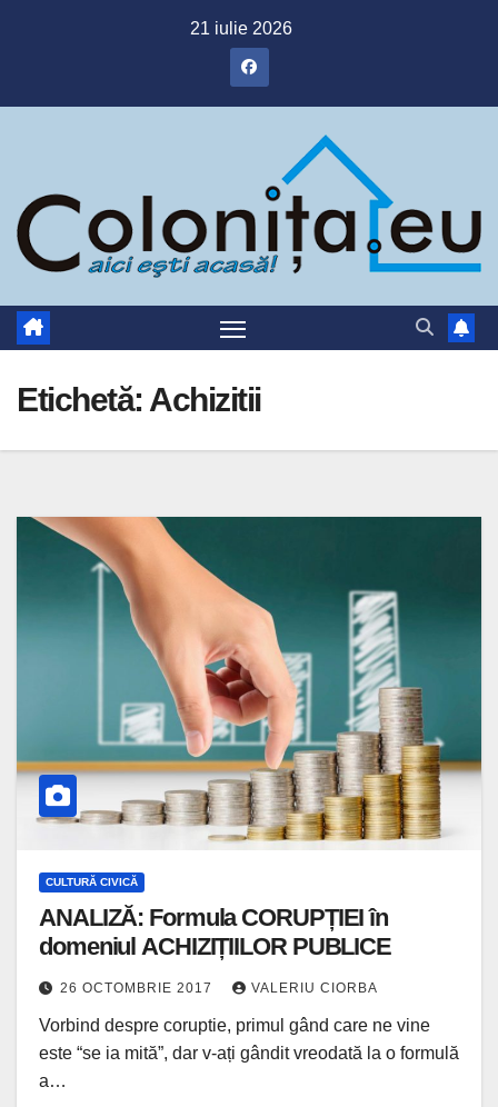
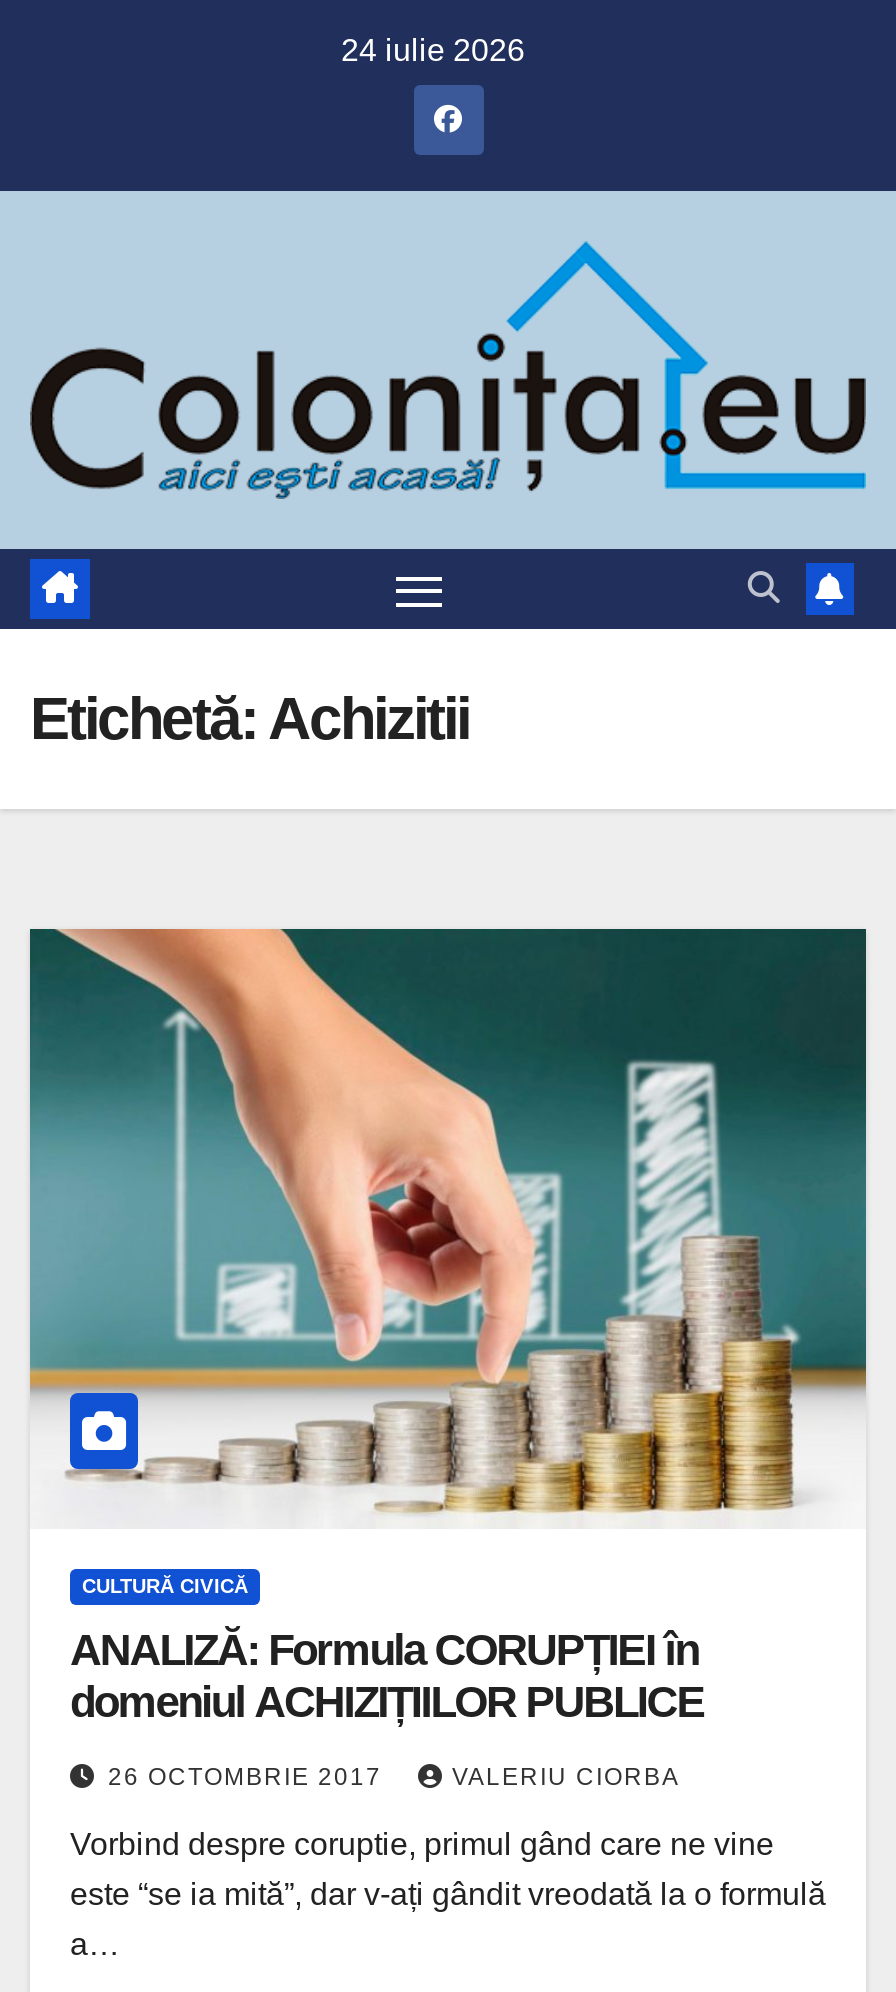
- 21 iulie 2026
+ 24 iulie 2026
